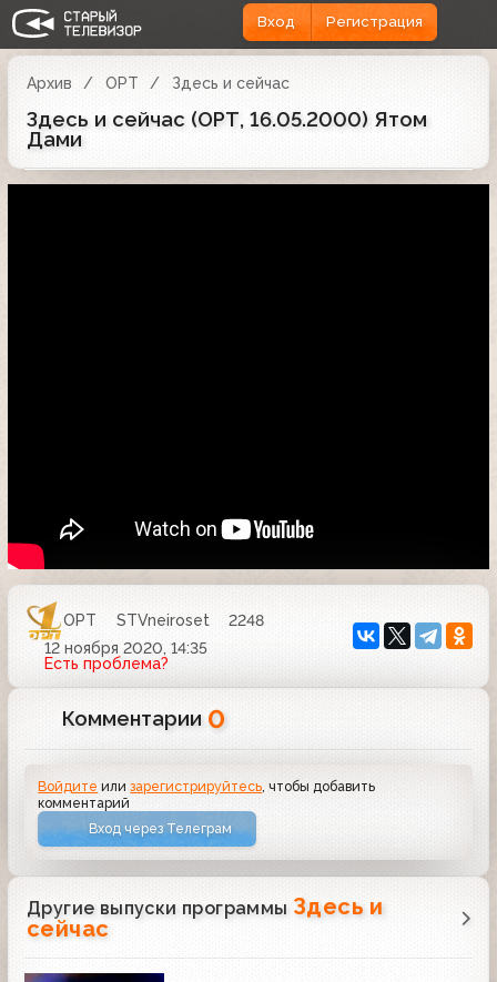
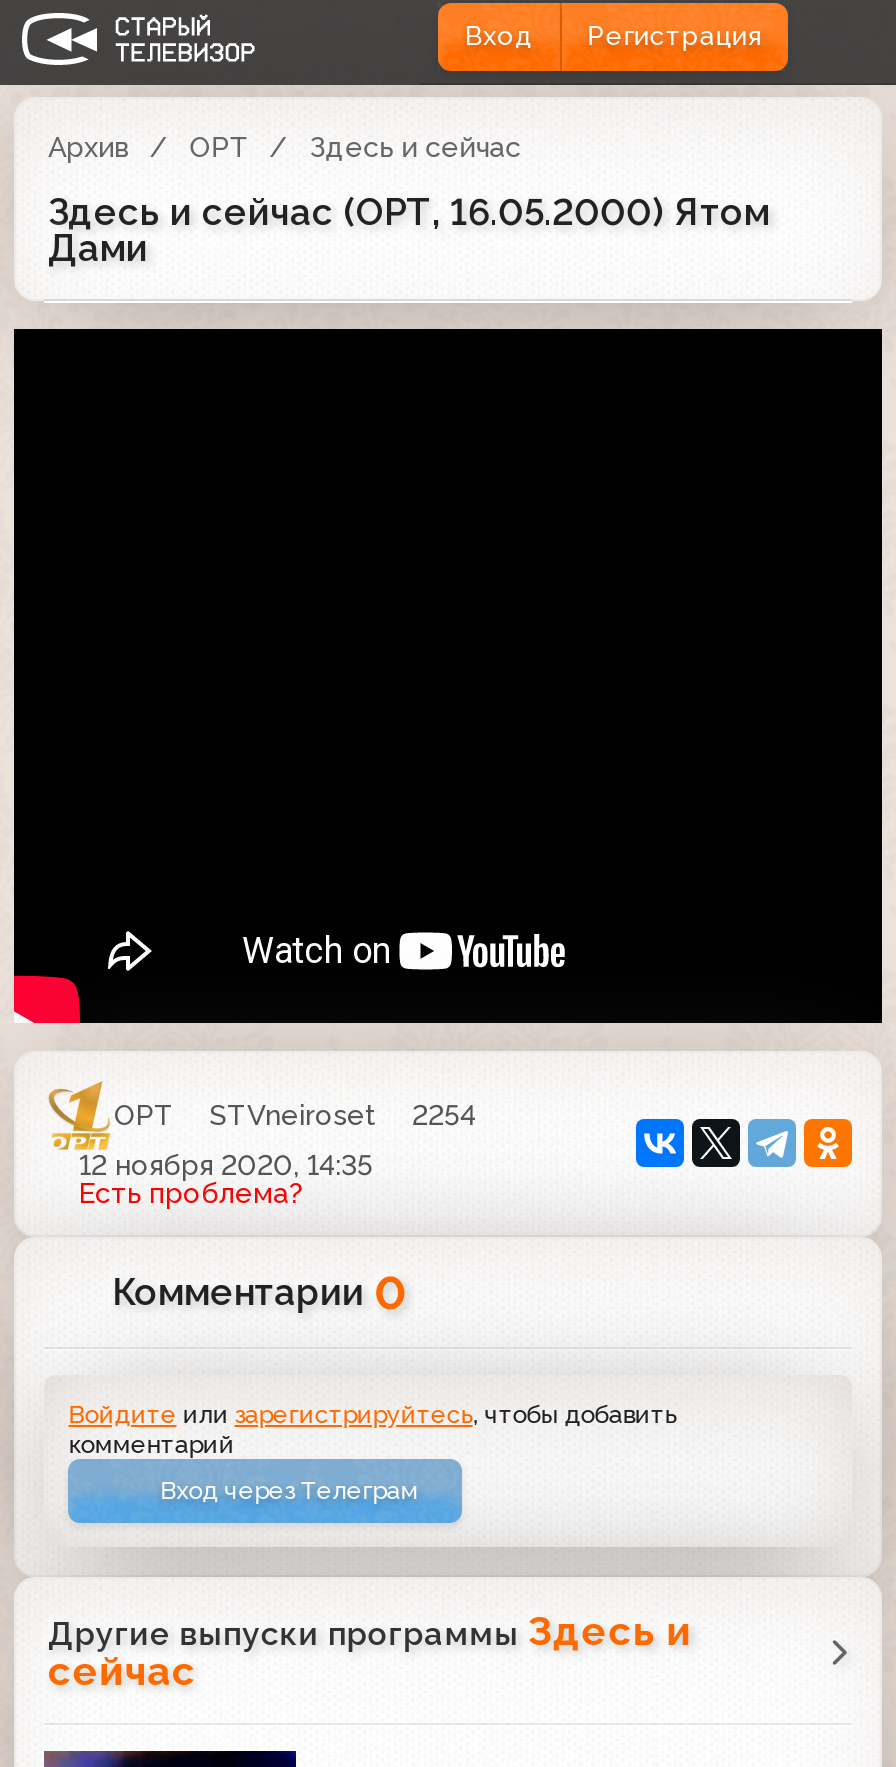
- ОРТ STVneiroset 2248
+ ОРТ STVneiroset 2254
